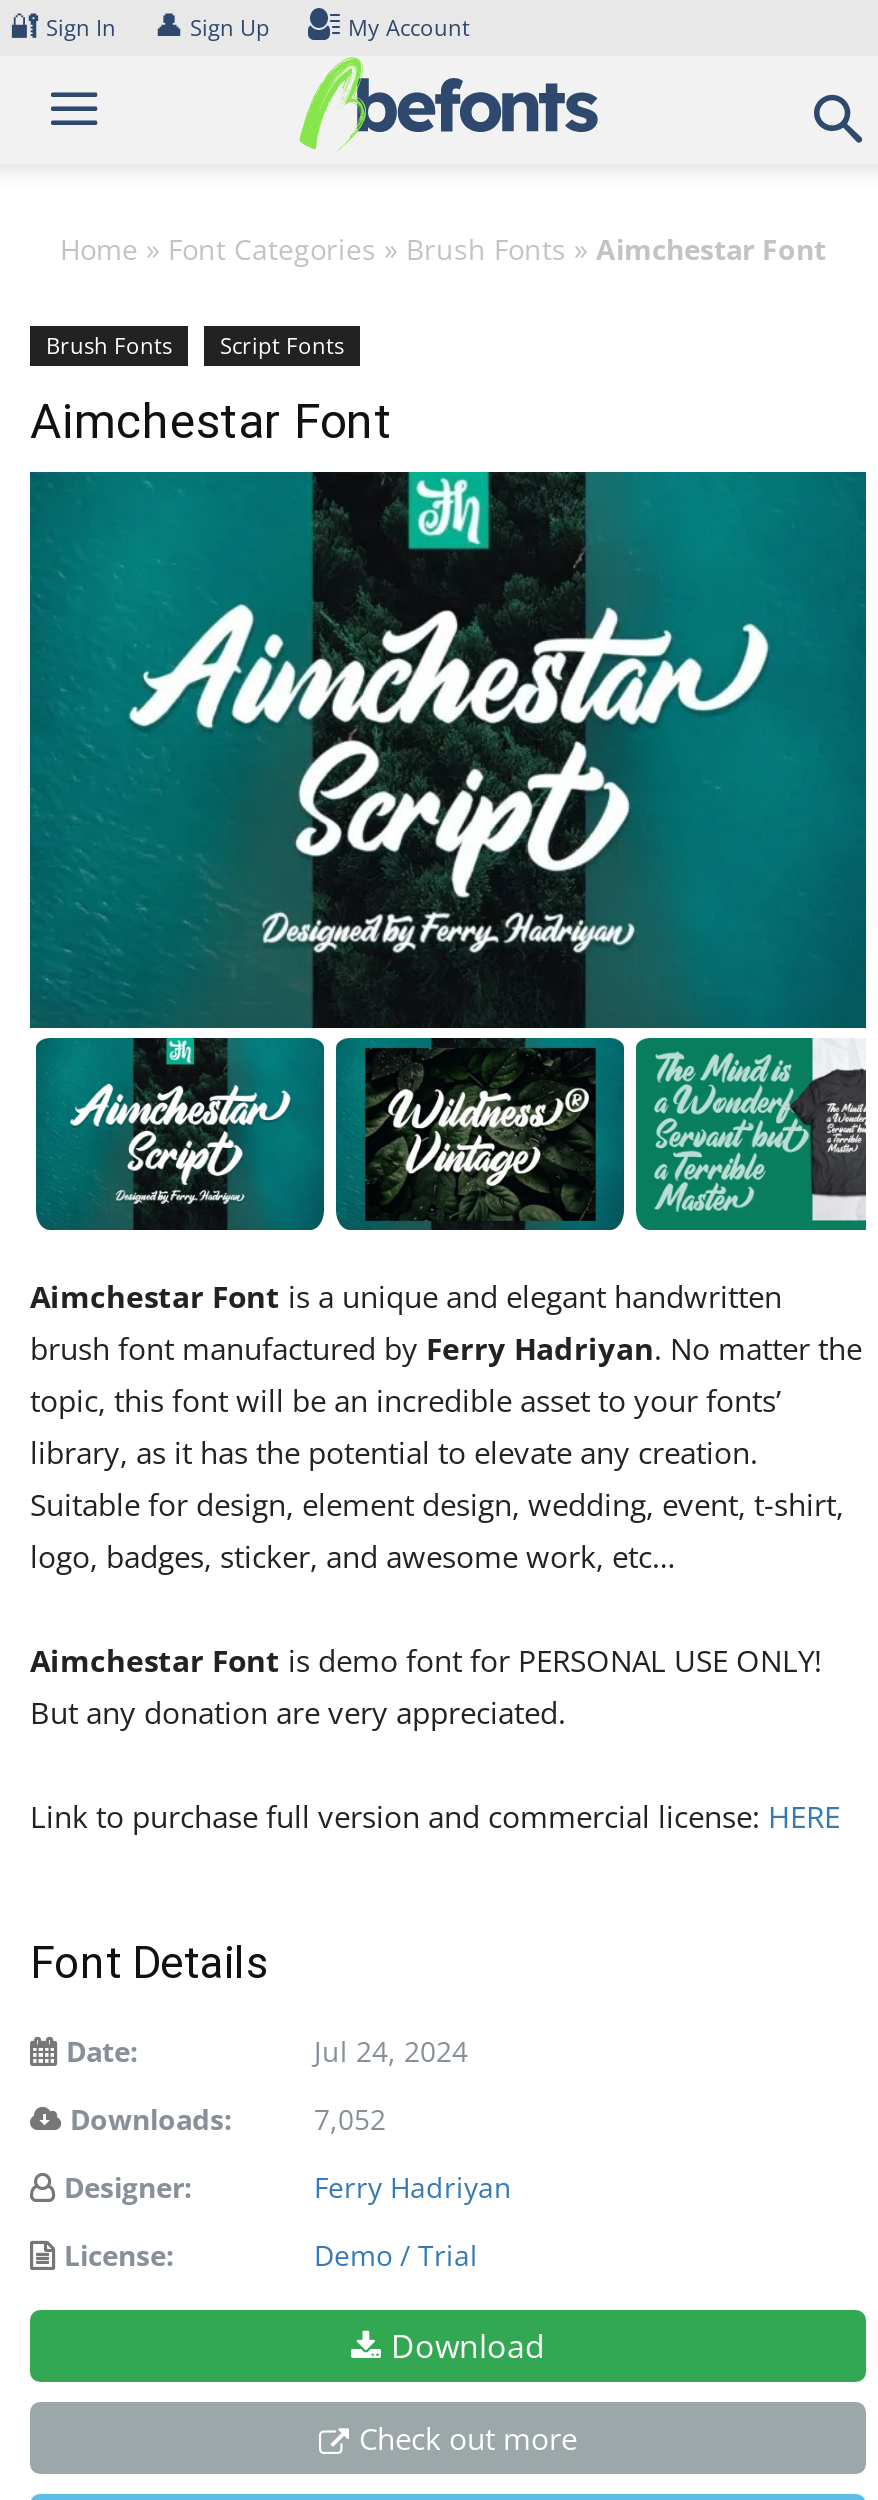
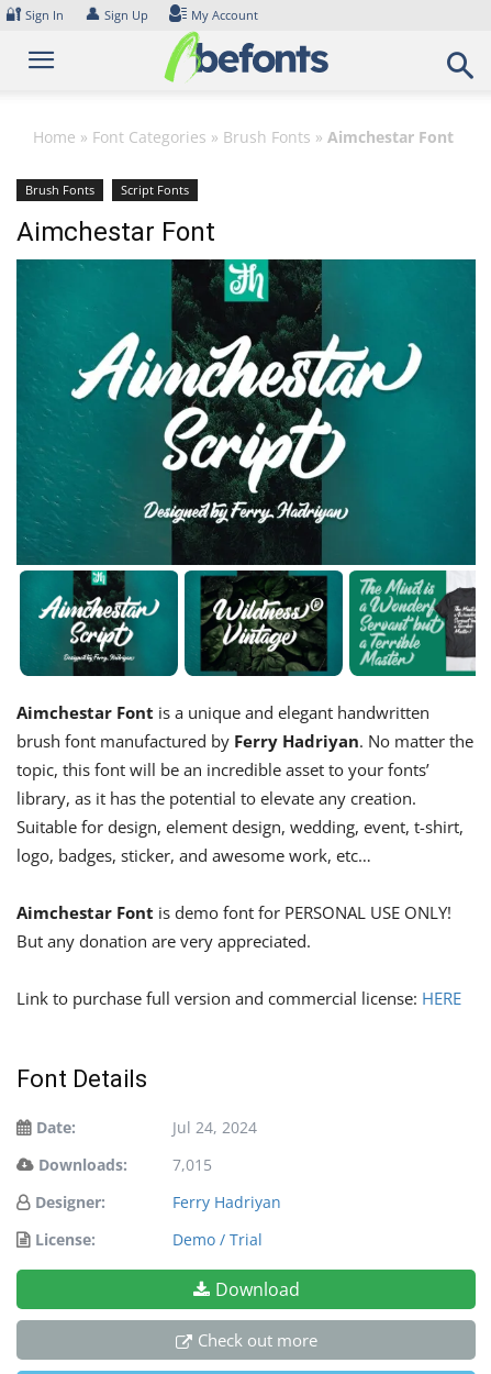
- 7,052
+ 7,015
